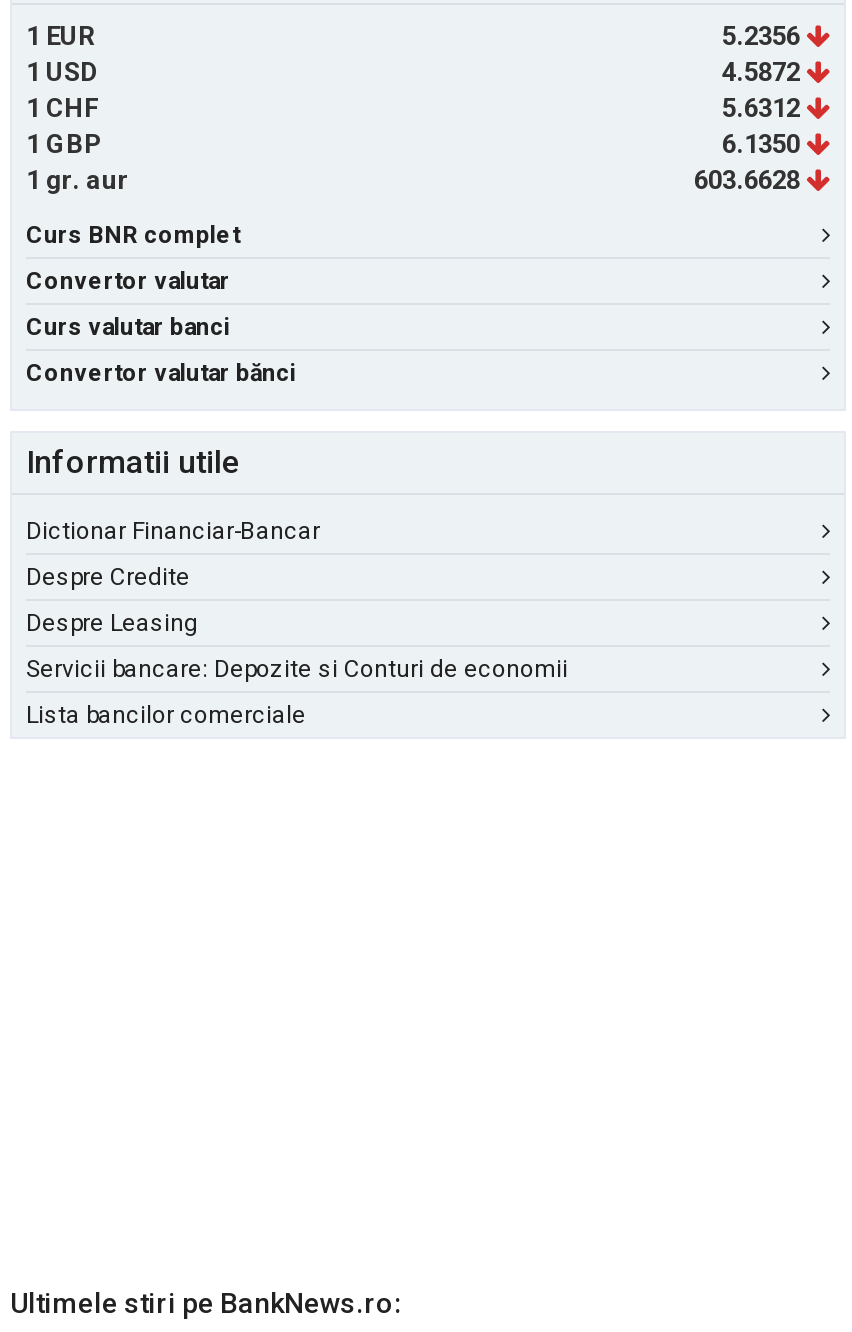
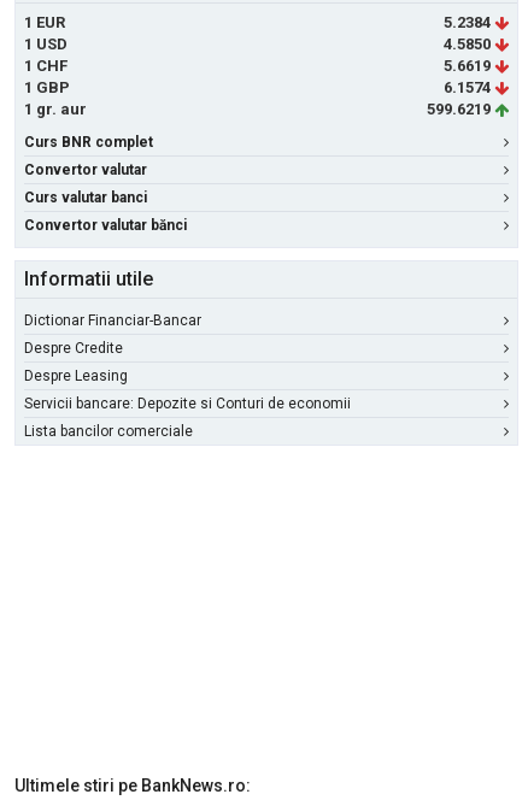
- 5.2356
+ 5.2384

- 4.5872
+ 4.5850

- 5.6312
+ 5.6619

- 6.1350
+ 6.1574

- 603.6628
+ 599.6219
